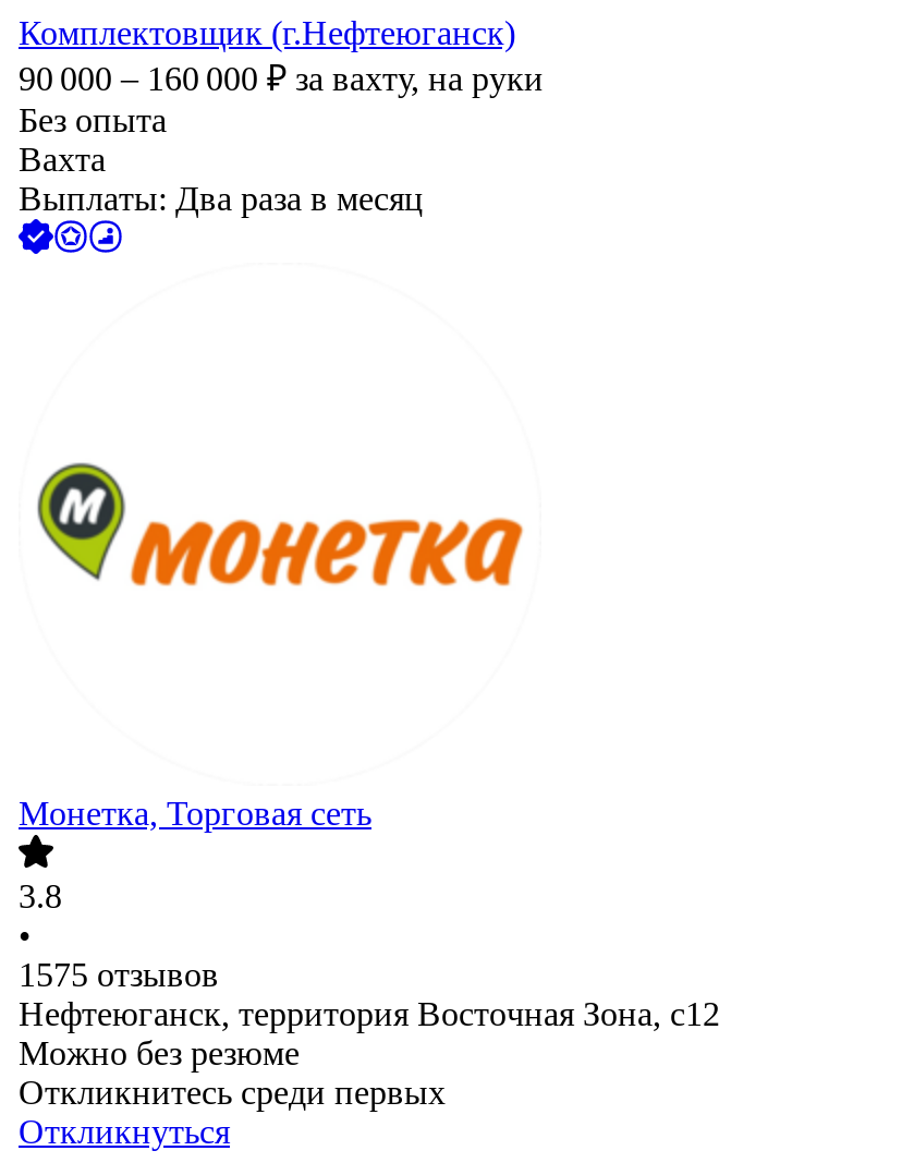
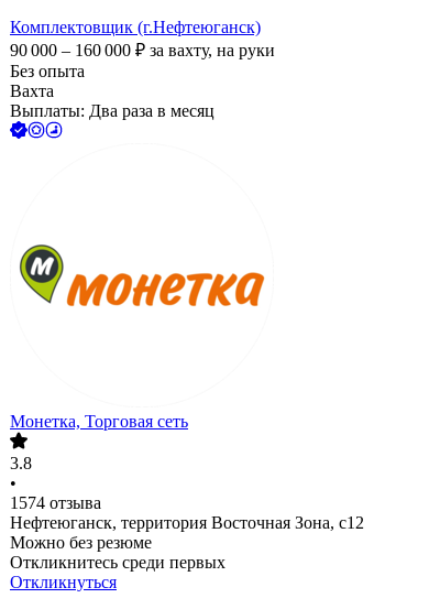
- 1575 отзывов
+ 1574 отзыва
